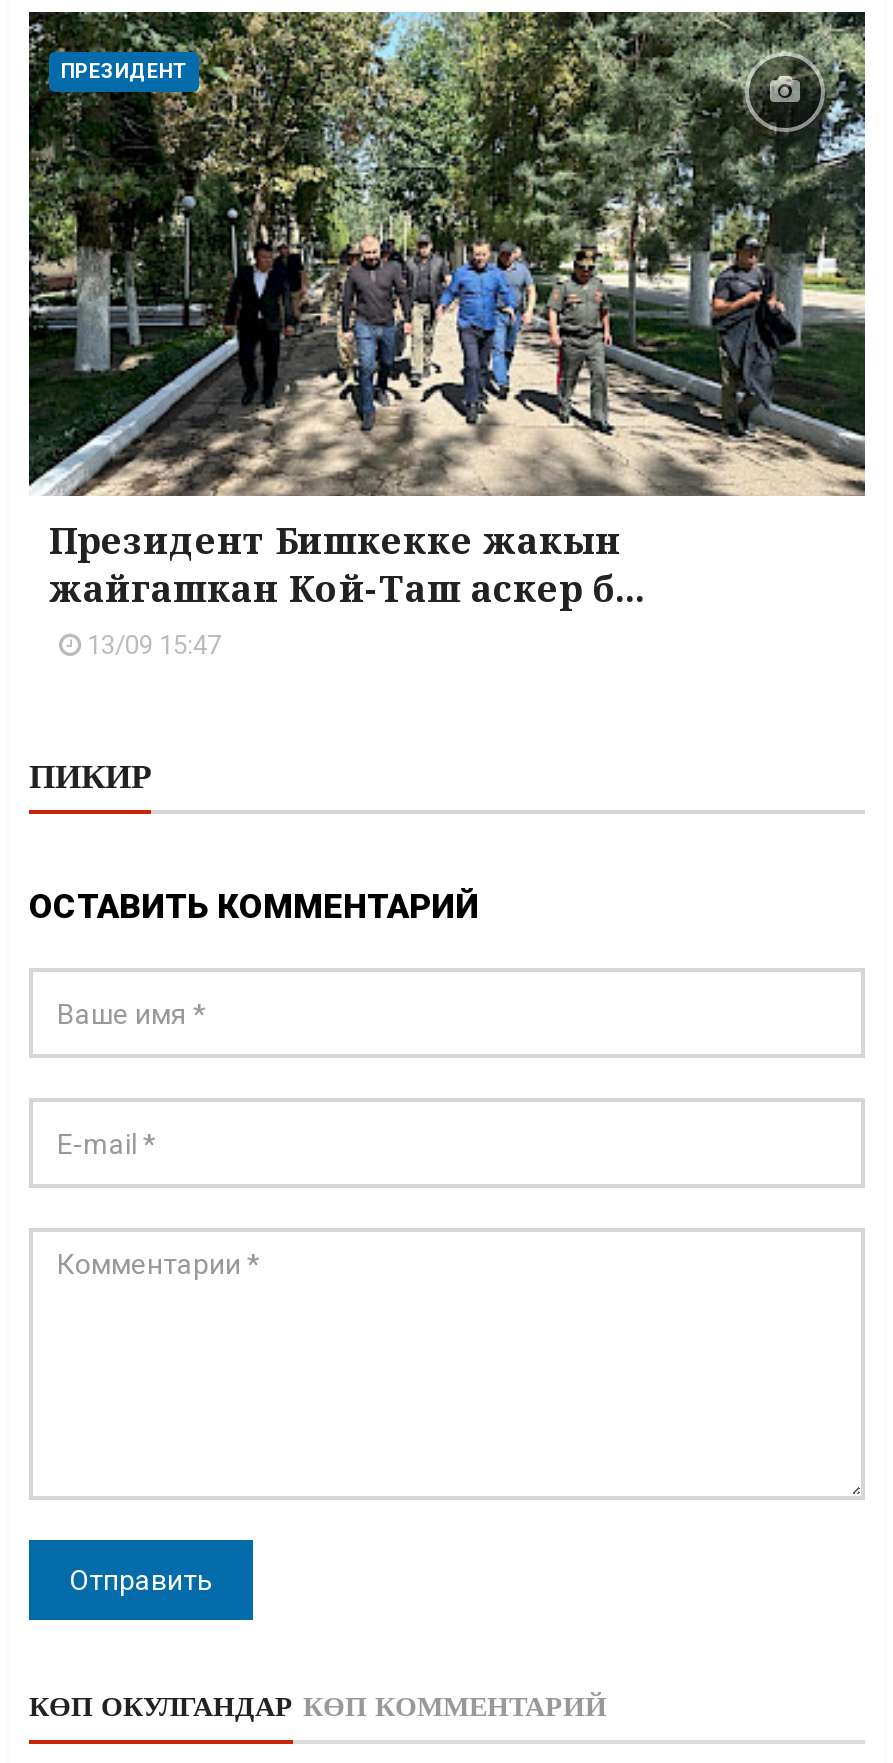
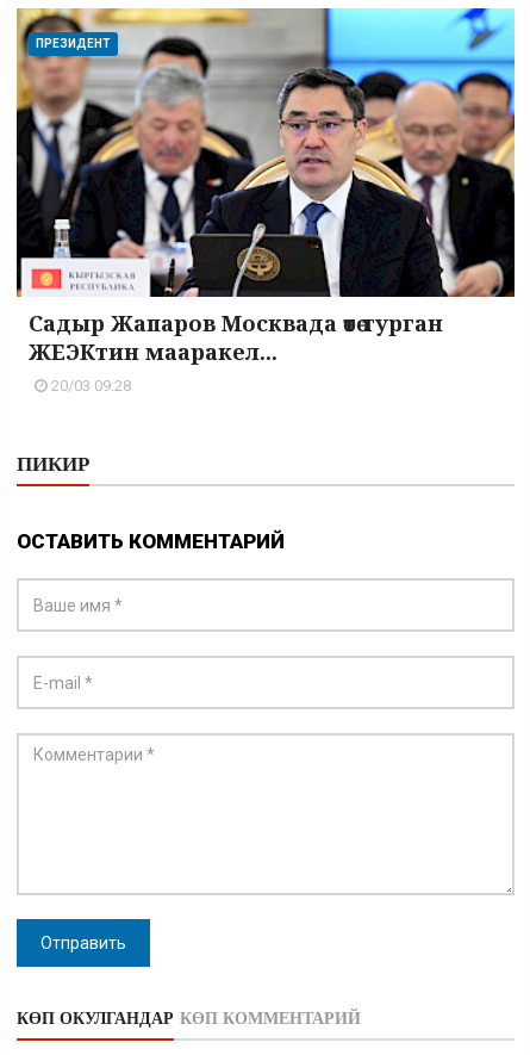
- [image]
- Президент Бишкекке жакын
- жайгашкан Кой-Таш аскер б...
- 13/09 15:47
+ [image]
+ Садыр Жапаров Москвада өтө турган
+ ЖЕЭКтин мааракел...
+ 20/03 09:28
